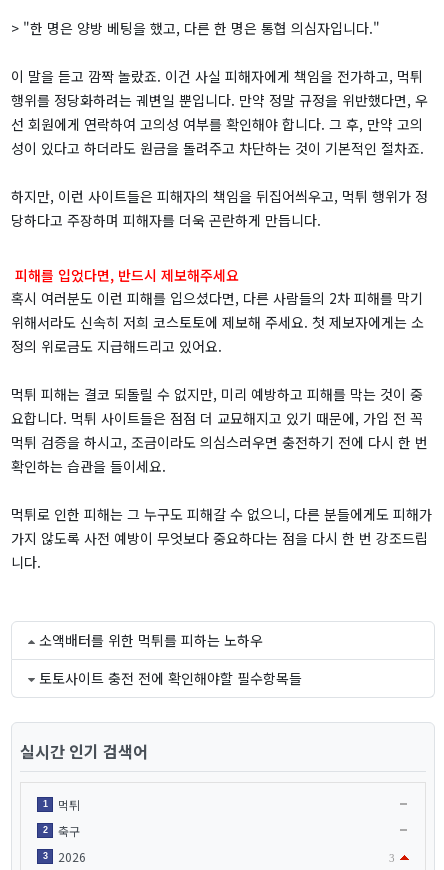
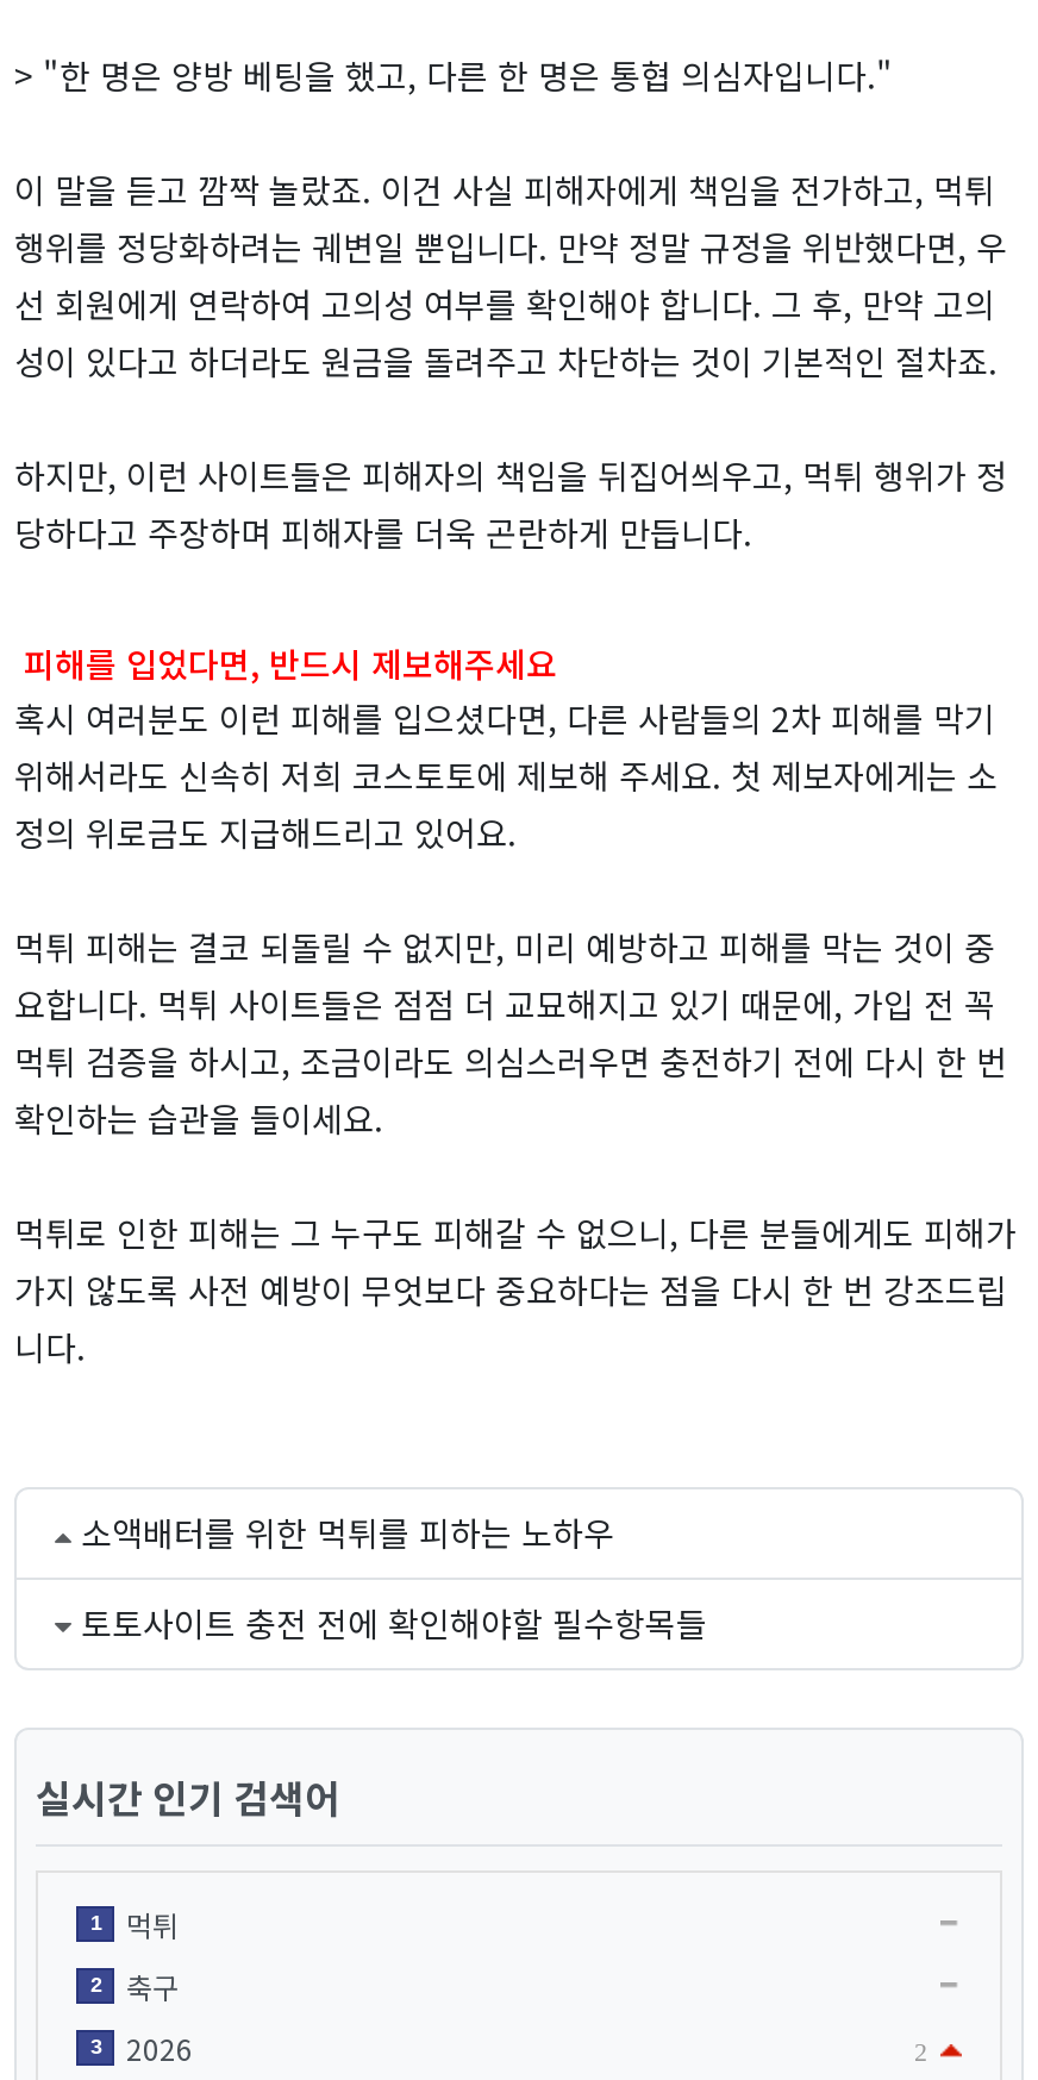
- 3
+ 2
